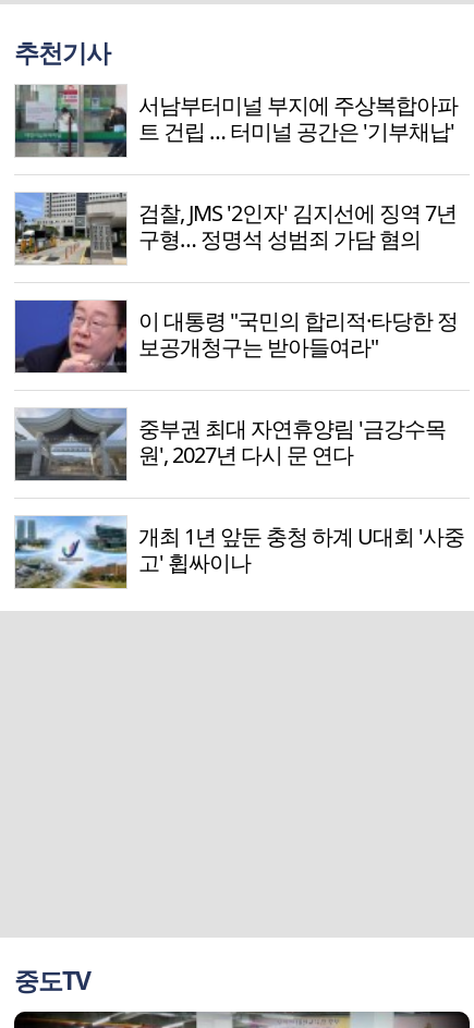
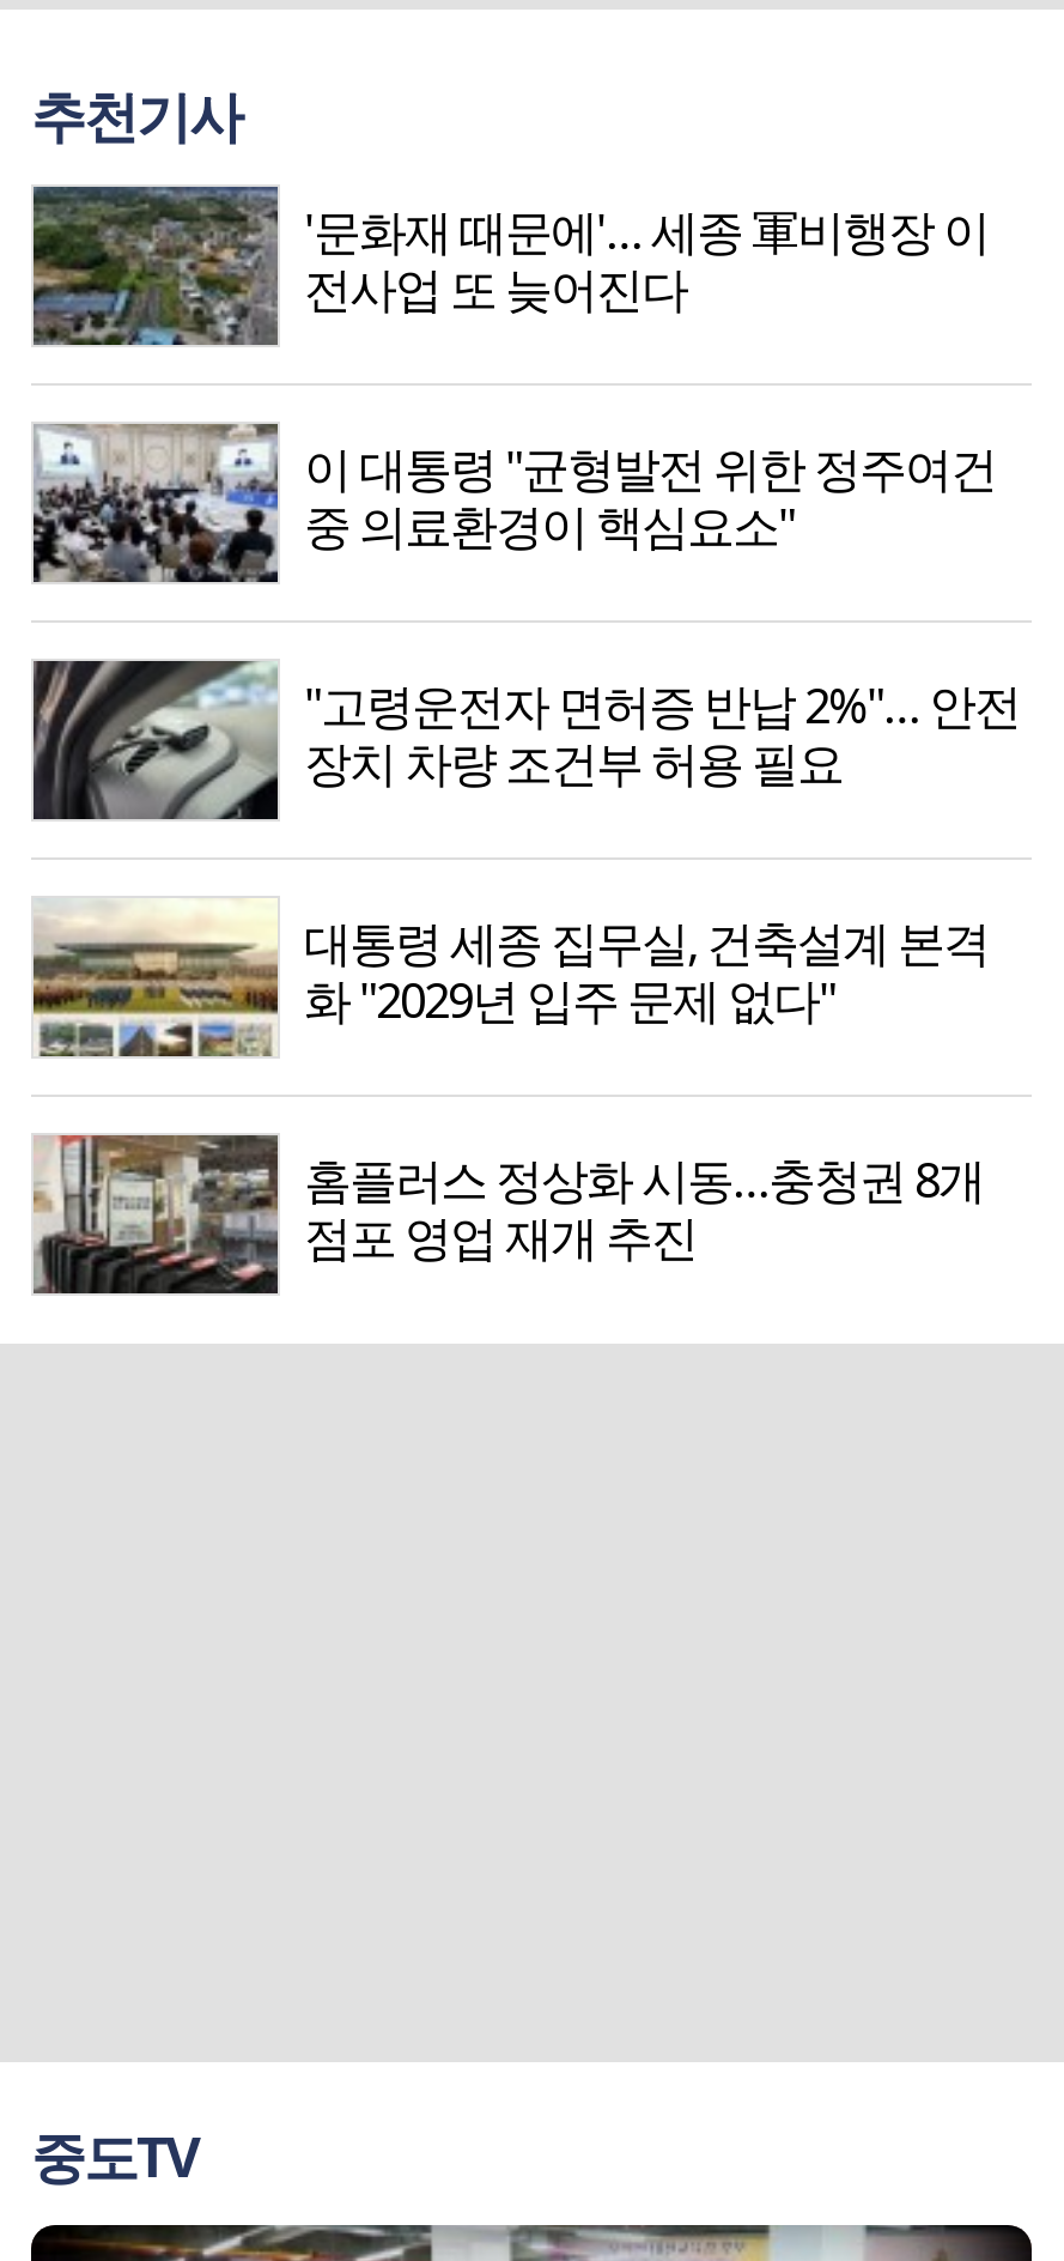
- [image]
- 서남부터미널 부지에 주상복합아파
- 트 건립 … 터미널 공간은 '기부채납'
+ [image]
+ '문화재 때문에'… 세종 軍비행장 이
+ 전사업 또 늦어진다

- [image]
- 검찰, JMS '2인자' 김지선에 징역 7년
- 구형… 정명석 성범죄 가담 혐의
+ [image]
+ 이 대통령 "균형발전 위한 정주여건
+ 중 의료환경이 핵심요소"

- [image]
- 이 대통령 "국민의 합리적·타당한 정
- 보공개청구는 받아들여라"
+ [image]
+ "고령운전자 면허증 반납 2%"… 안전
+ 장치 차량 조건부 허용 필요

- [image]
- 중부권 최대 자연휴양림 '금강수목
- 원', 2027년 다시 문 연다
+ [image]
+ 대통령 세종 집무실, 건축설계 본격
+ 화 "2029년 입주 문제 없다"

- [image]
- 개최 1년 앞둔 충청 하계 U대회 '사중
- 고' 휩싸이나
+ [image]
+ 홈플러스 정상화 시동…충청권 8개
+ 점포 영업 재개 추진
